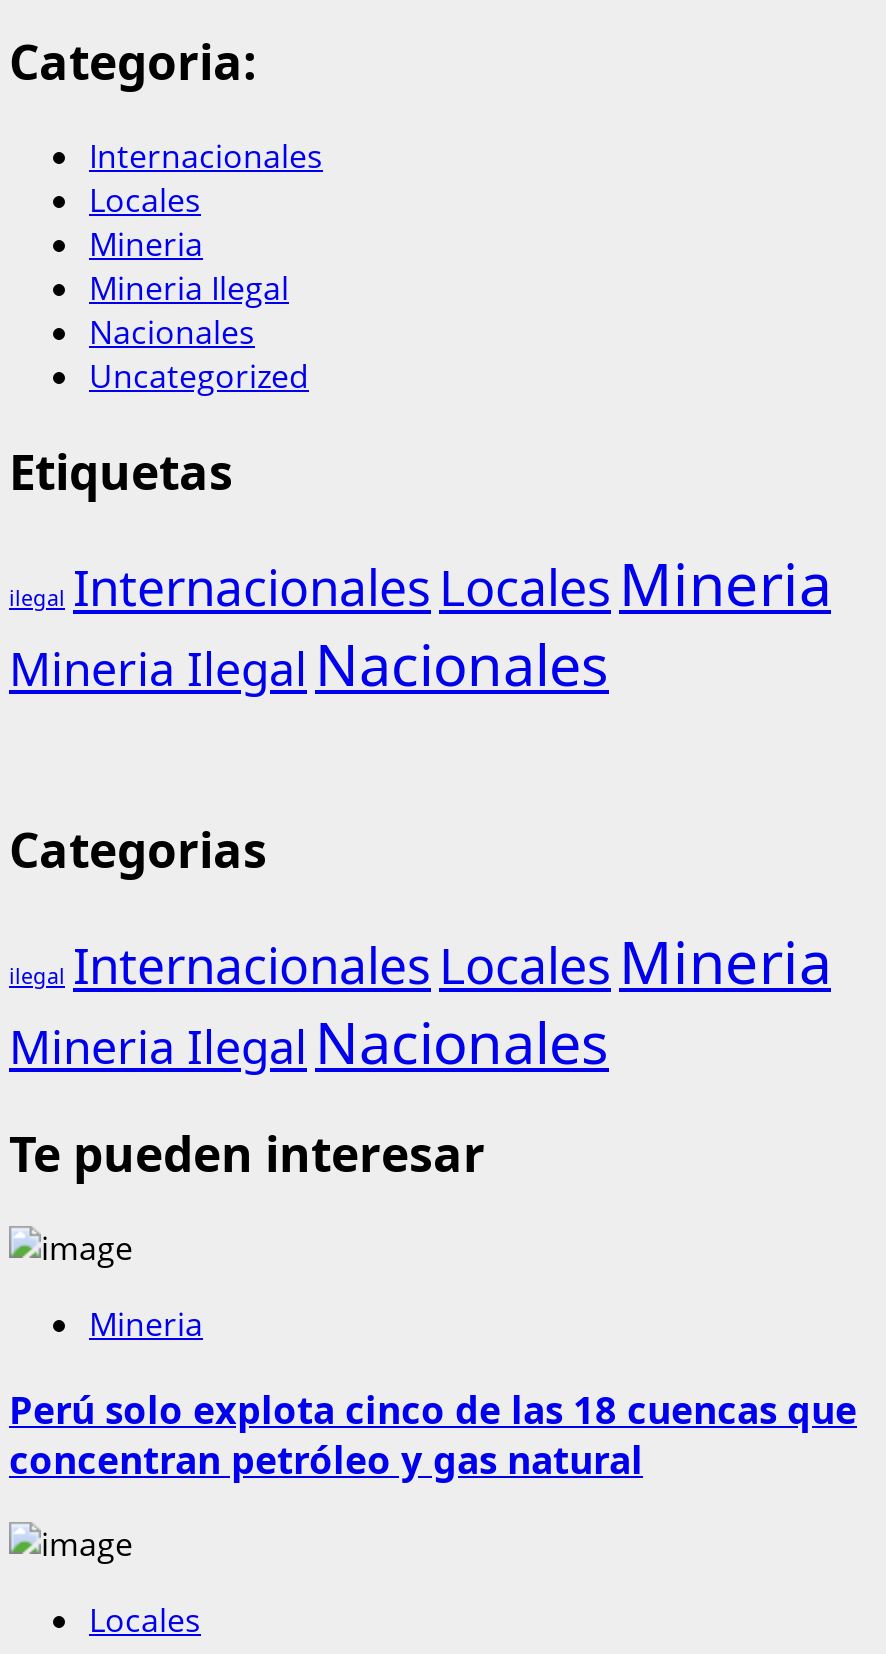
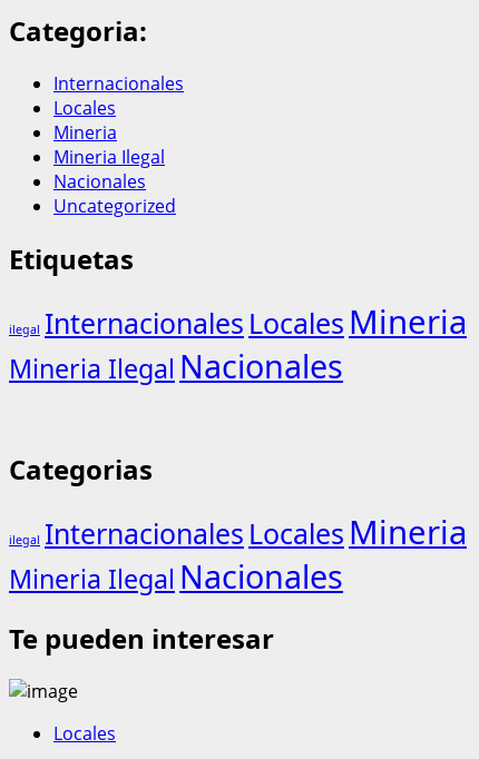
- Mineria
- Perú solo explota cinco de las 18 cuencas que
- concentran petróleo y gas natural
